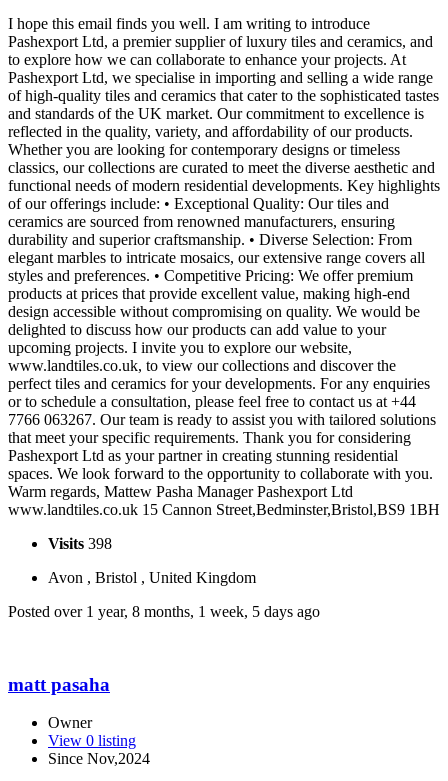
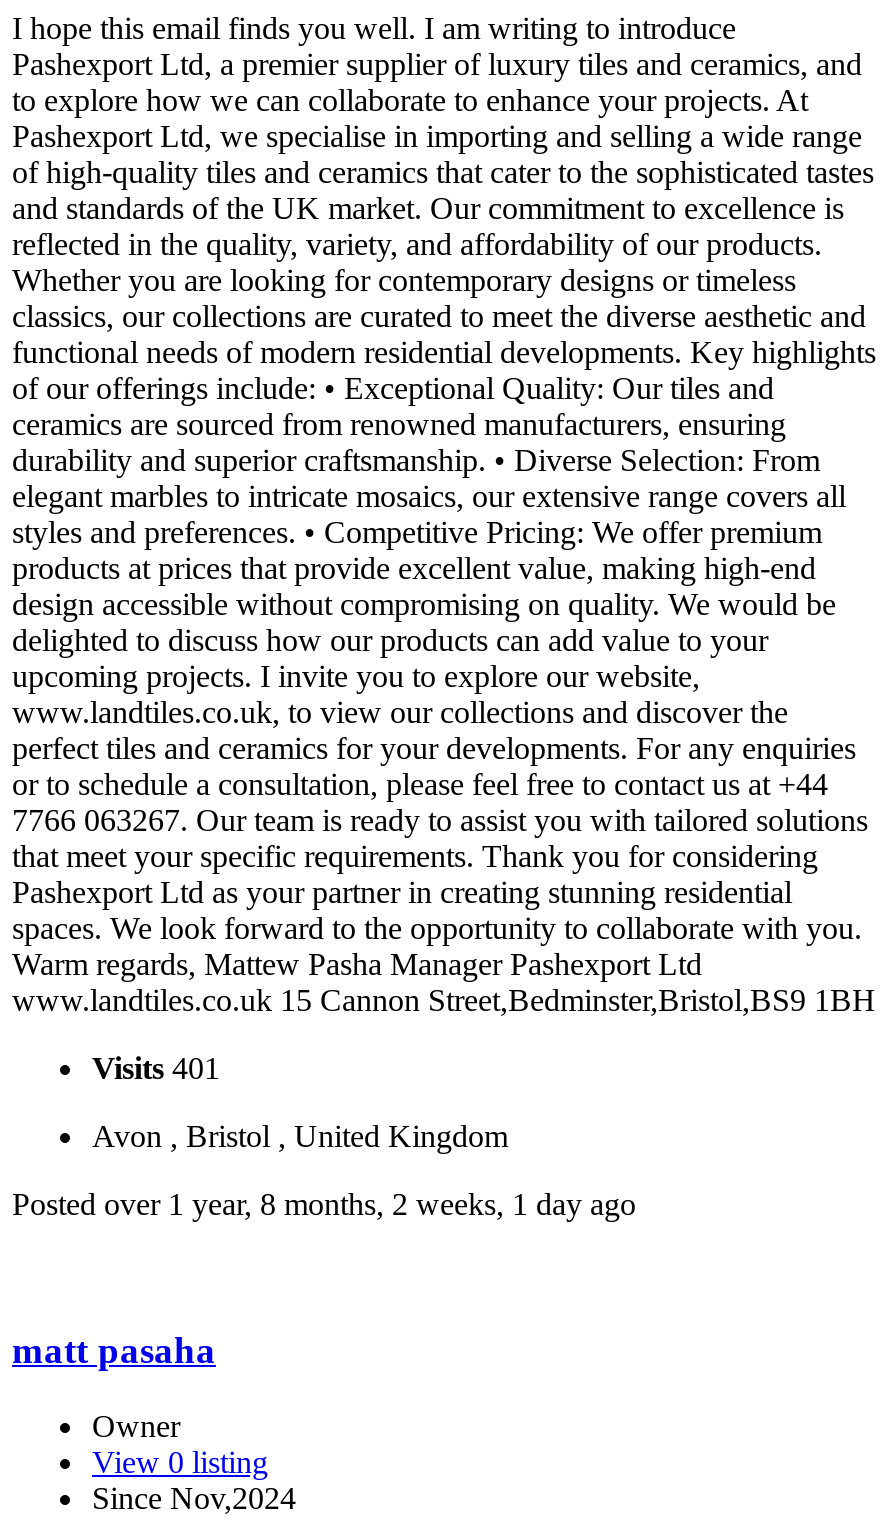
- Visits 398
+ Visits 401

- Posted over 1 year, 8 months, 1 week, 5 days ago
+ Posted over 1 year, 8 months, 2 weeks, 1 day ago
